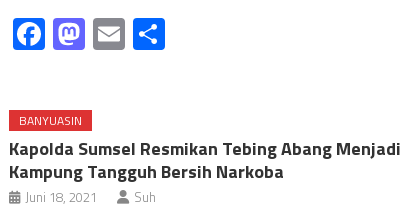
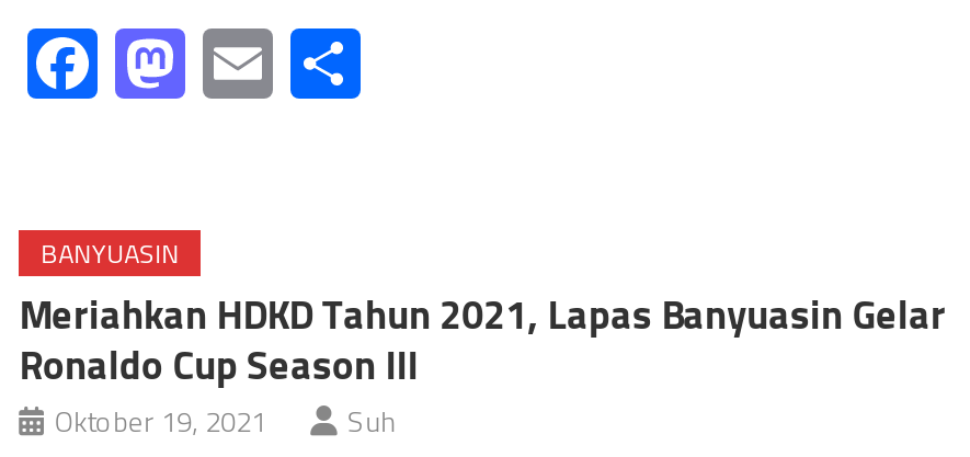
- Kapolda Sumsel Resmikan Tebing Abang Menjadi
- Kampung Tangguh Bersih Narkoba
- Juni 18, 2021
+ Meriahkan HDKD Tahun 2021, Lapas Banyuasin Gelar
+ Ronaldo Cup Season III
+ Oktober 19, 2021
